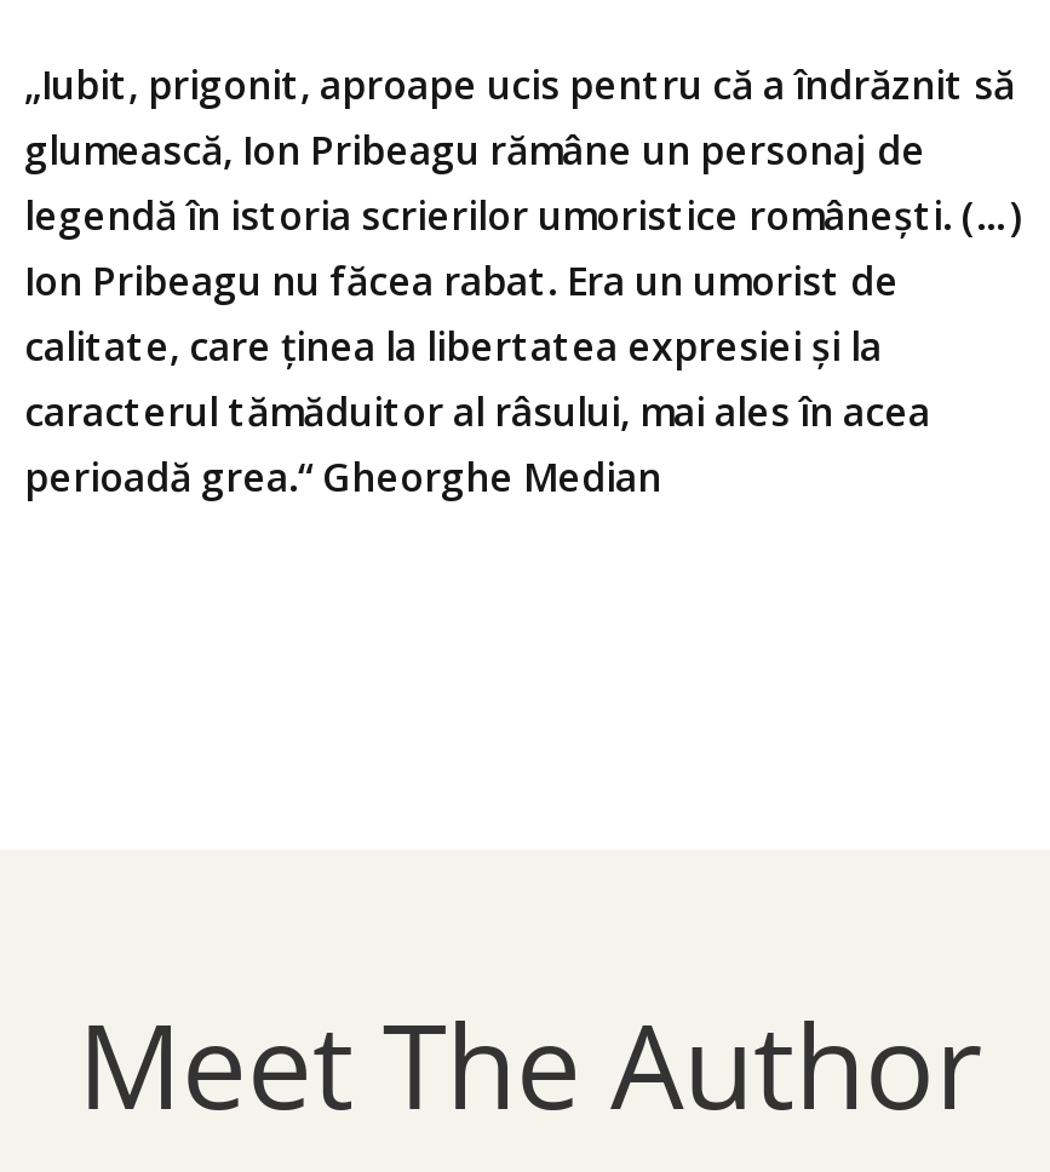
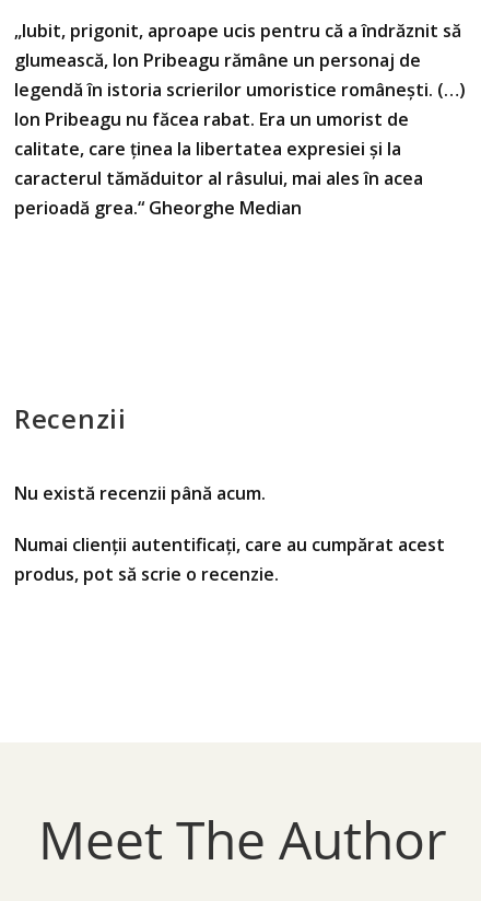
+ Recenzii
+ Nu există recenzii până acum.
+ Numai clienții autentificați, care au cumpărat acest
+ produs, pot să scrie o recenzie.
